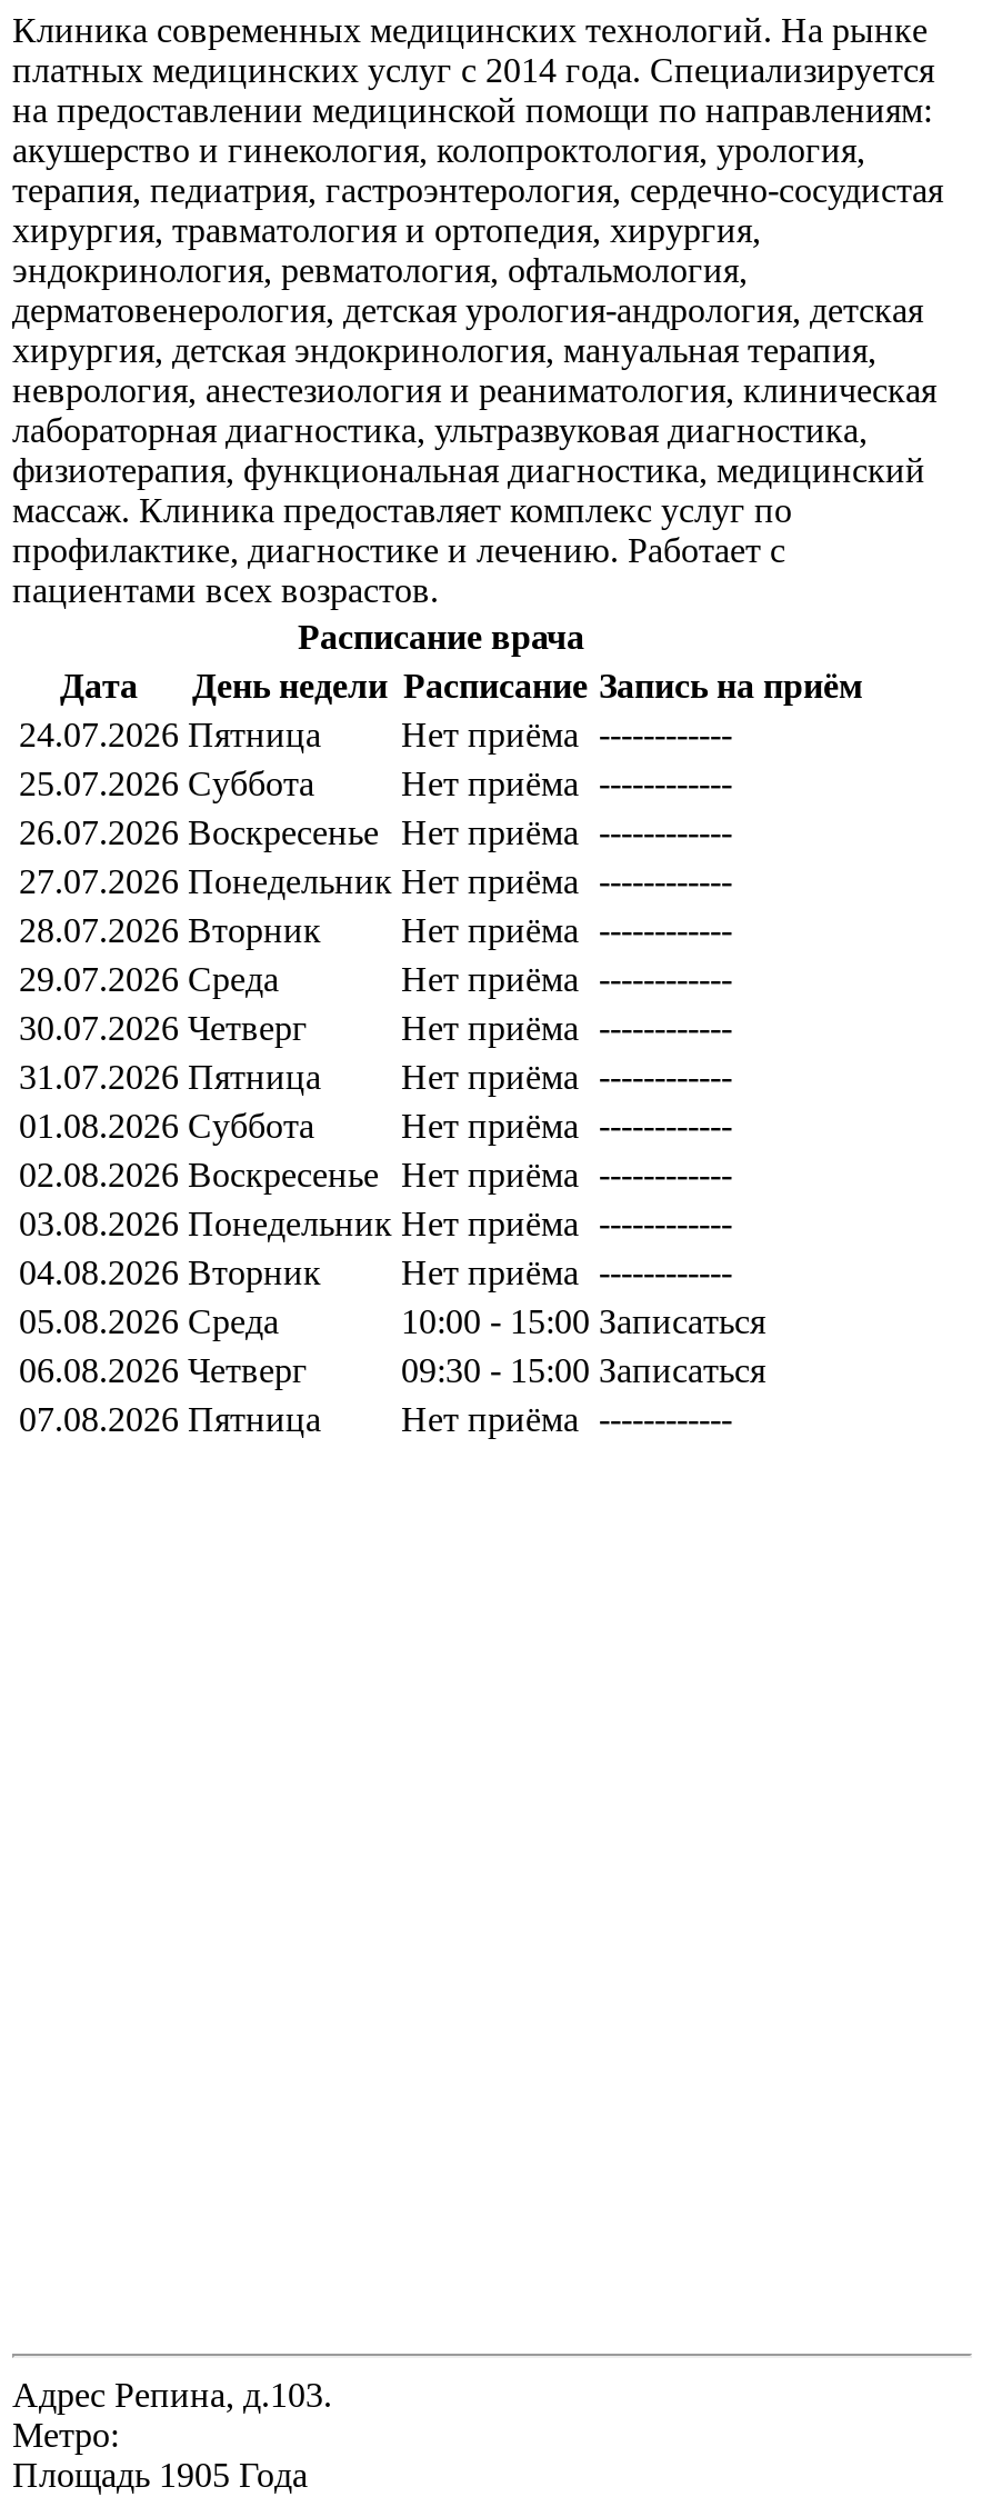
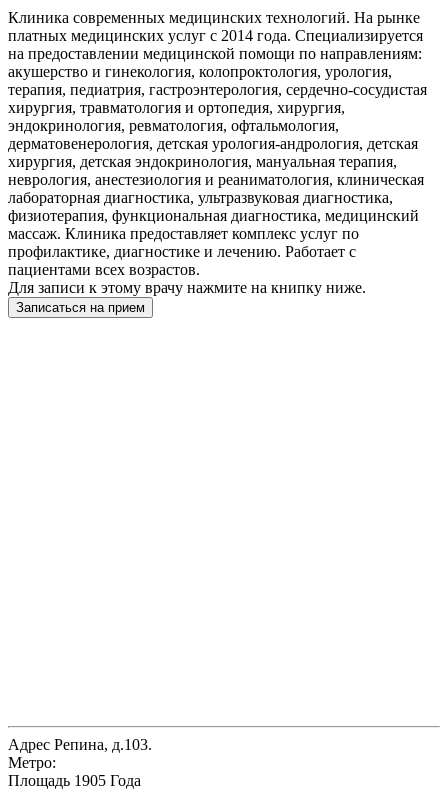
- Расписание врача
- Дата
- День недели Расписание Запись на приём
- 24.07.2026 Пятница
- Нет приёма ------------
- 25.07.2026 Суббота
- Нет приёма ------------
- 26.07.2026 Воскресенье Нет приёма ------------
- 27.07.2026 Понедельник Нет приёма ------------
- 28.07.2026 Вторник
- Нет приёма ------------
- 29.07.2026 Среда
- Нет приёма ------------
- 30.07.2026 Четверг
- Нет приёма ------------
- 31.07.2026 Пятница
- Нет приёма ------------
- 01.08.2026 Суббота
- Нет приёма ------------
- 02.08.2026 Воскресенье Нет приёма ------------
- 03.08.2026 Понедельник Нет приёма ------------
- 04.08.2026 Вторник
- Нет приёма ------------
- 05.08.2026 Среда
- 10:00 - 15:00 Записаться
- 06.08.2026 Четверг
- 09:30 - 15:00 Записаться
- 07.08.2026 Пятница
- Нет приёма ------------
+ Для записи к этому врачу нажмите на книпку ниже.
+ Записаться на прием
